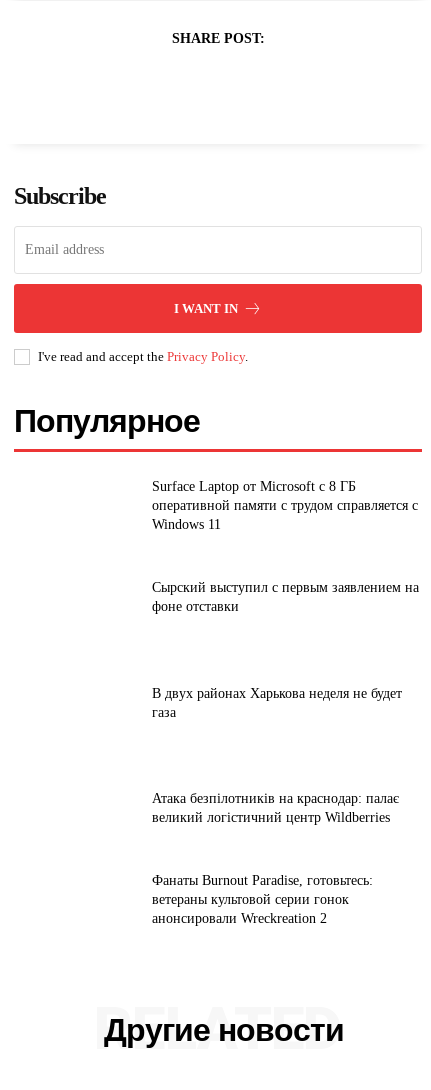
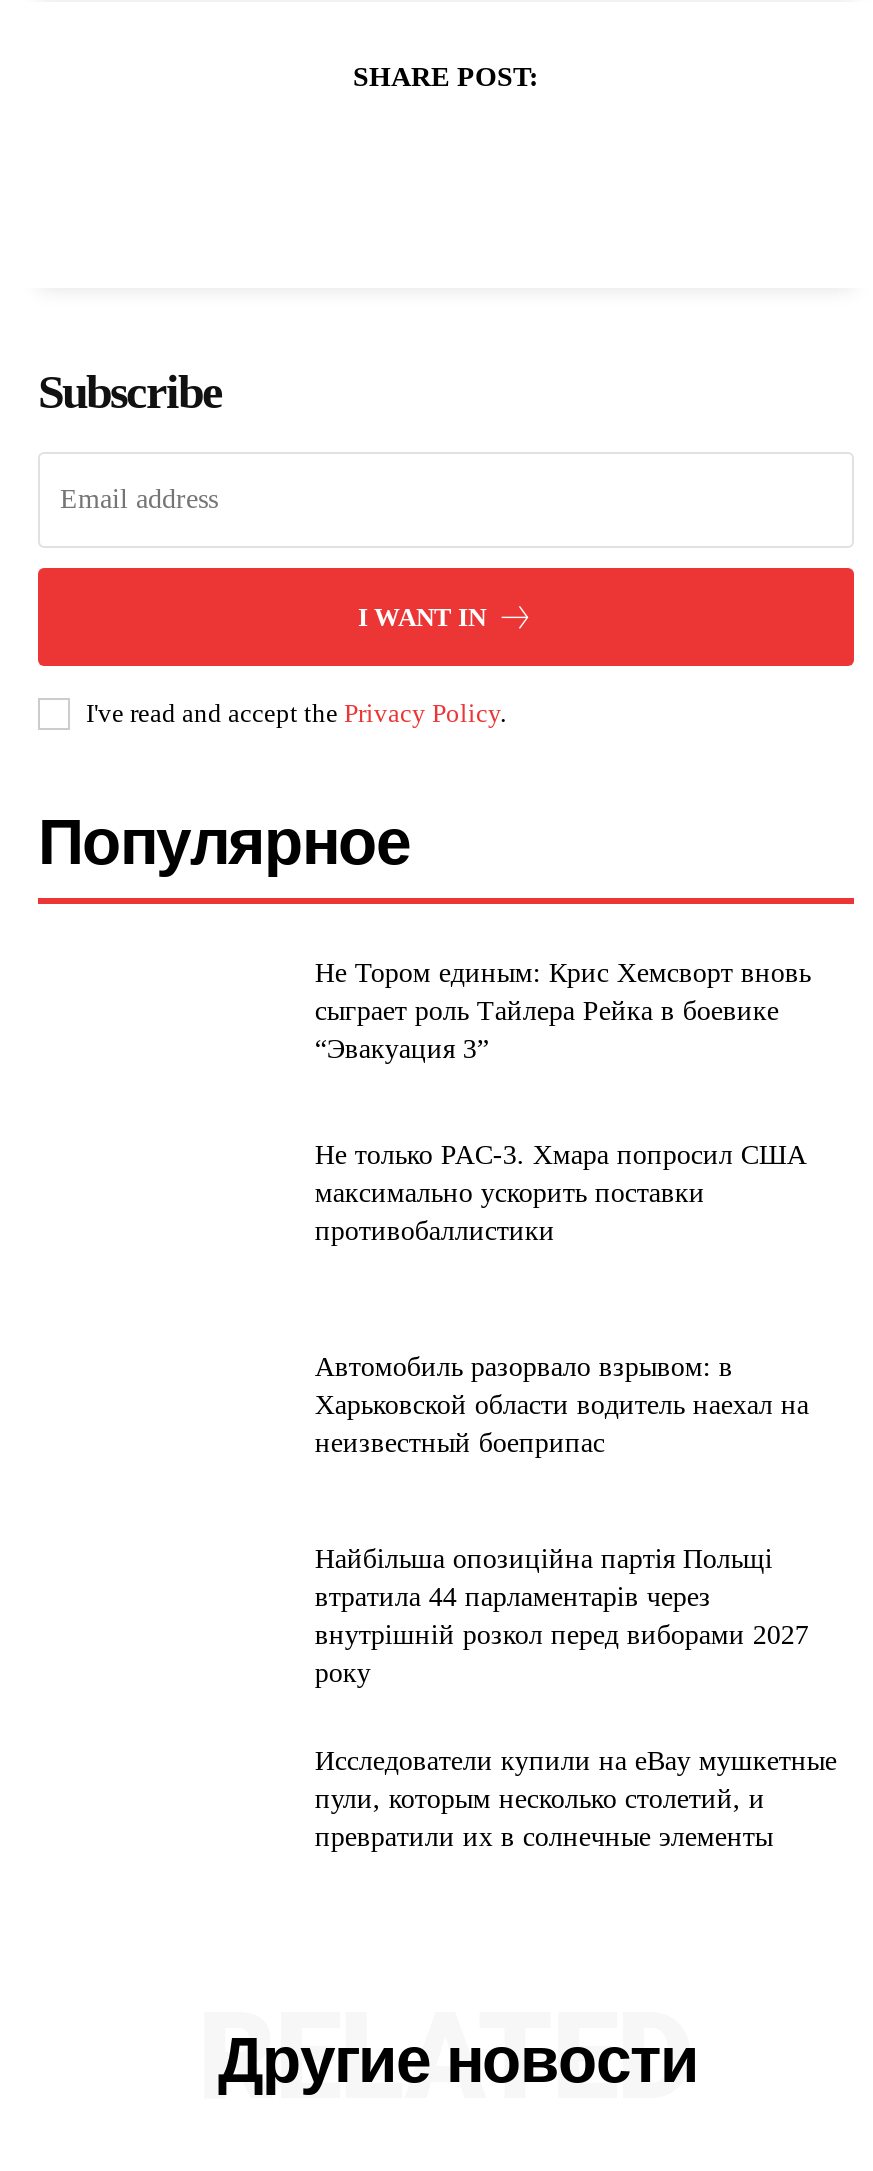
- Surface Laptop от Microsoft с 8 ГБ
- оперативной памяти с трудом справляется с
- Windows 11
+ Не Тором единым: Крис Хемсворт вновь
+ сыграет роль Тайлера Рейка в боевике
+ “Эвакуация 3”

- Сырский выступил с первым заявлением на
- фоне отставки
+ Не только PAC-3. Хмара попросил США
+ максимально ускорить поставки
+ противобаллистики

- В двух районах Харькова неделя не будет
- газа
+ Автомобиль разорвало взрывом: в
+ Харьковской области водитель наехал на
+ неизвестный боеприпас

- Атака безпілотників на краснодар: палає
- великий логістичний центр Wildberries
+ Найбільша опозиційна партія Польщі
+ втратила 44 парламентарів через
+ внутрішній розкол перед виборами 2027
+ року

- Фанаты Burnout Paradise, готовьтесь:
- ветераны культовой серии гонок
- анонсировали Wreckreation 2
+ Исследователи купили на eBay мушкетные
+ пули, которым несколько столетий, и
+ превратили их в солнечные элементы
